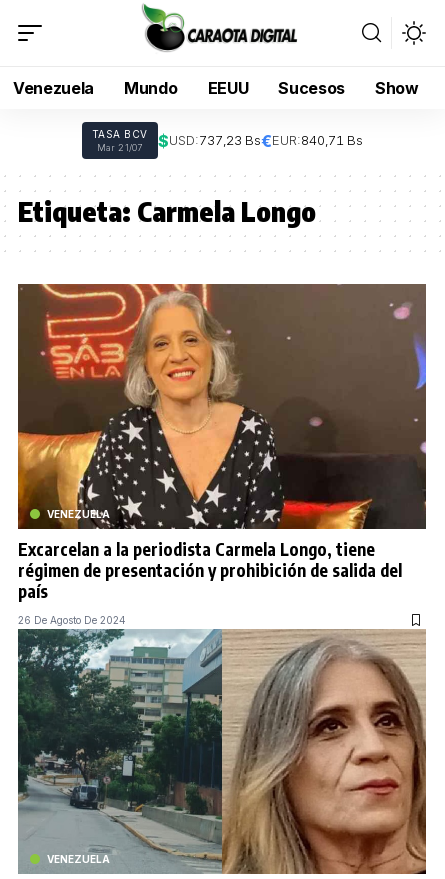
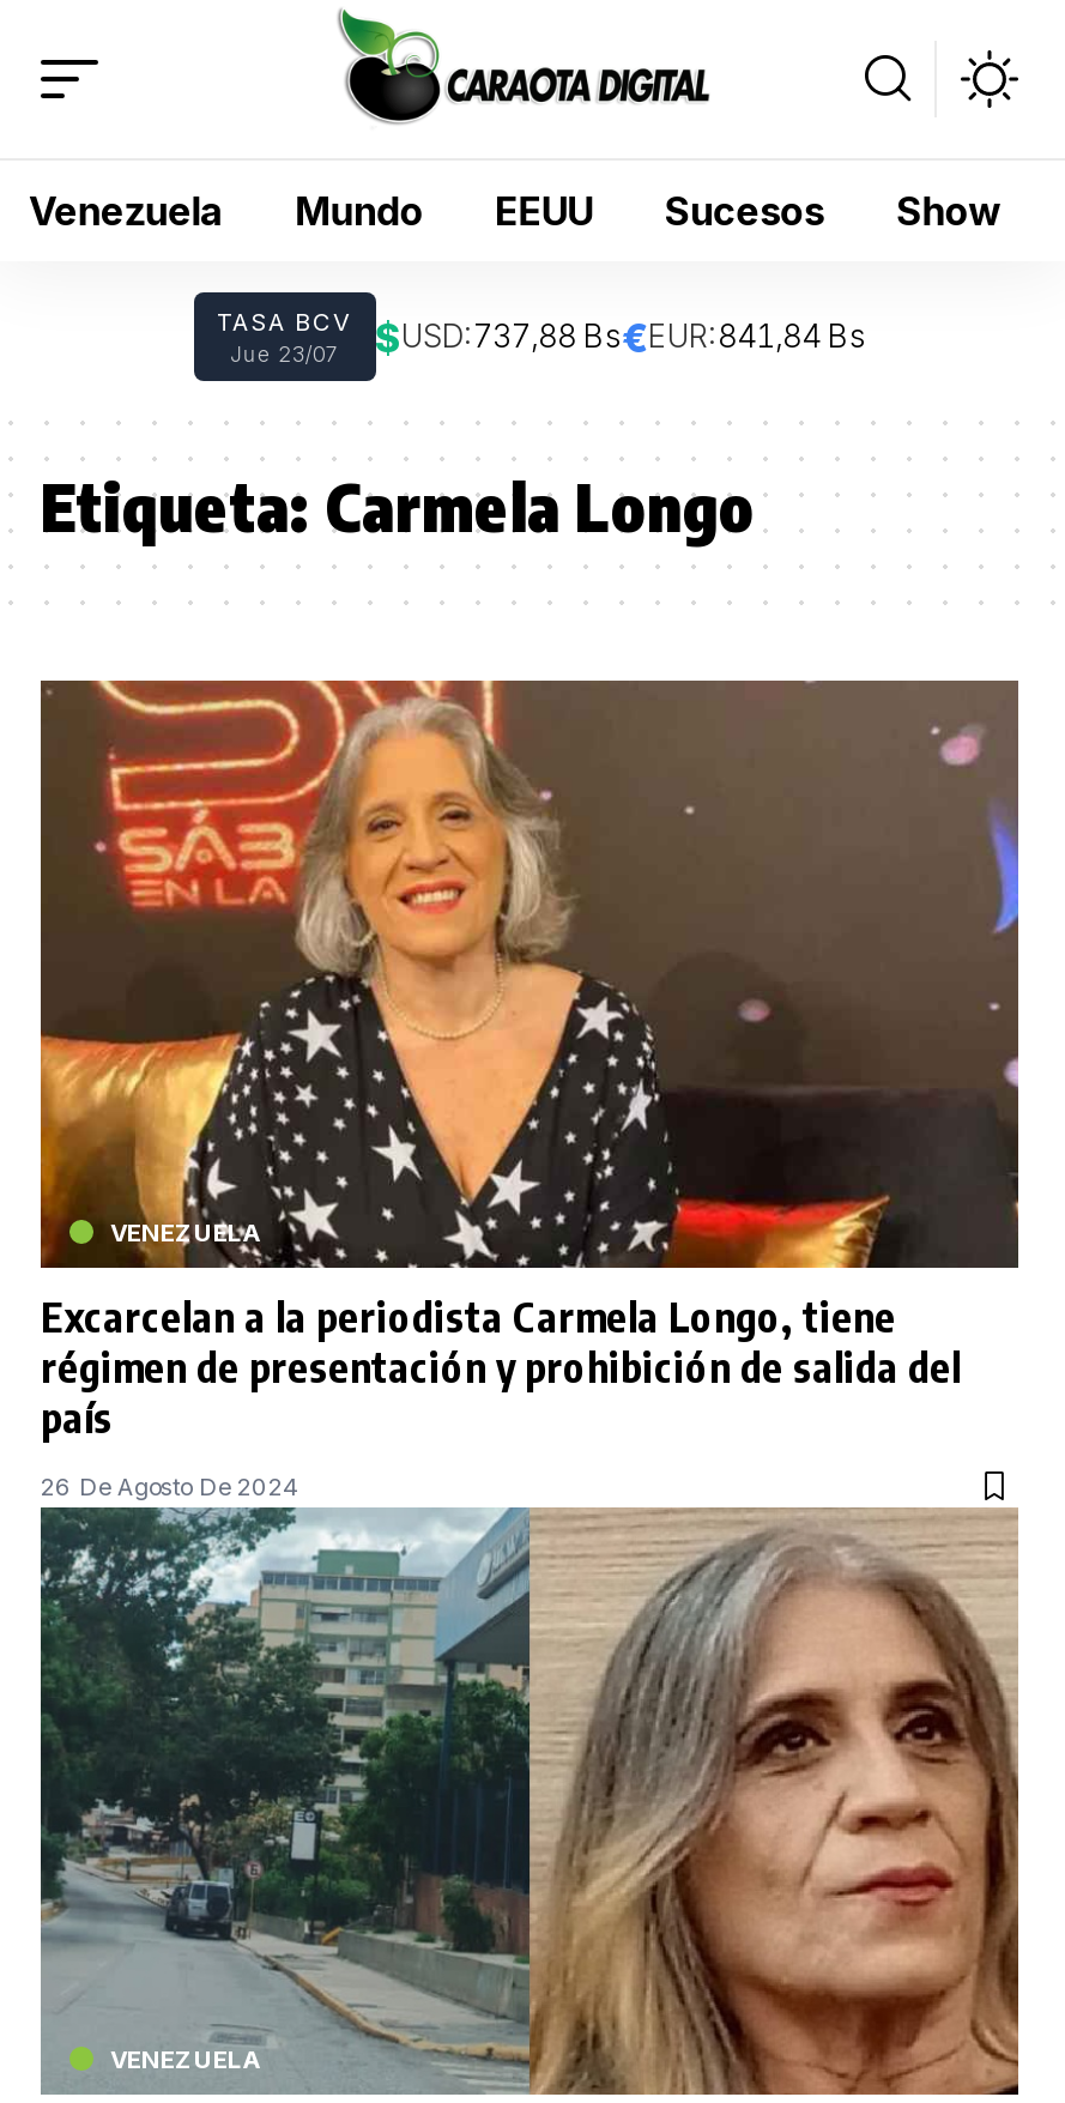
- Mar 21/07
- $USD:737,23 Bs€EUR:840,71 Bs
+ Jue 23/07
+ $USD:737,88 Bs€EUR:841,84 Bs
